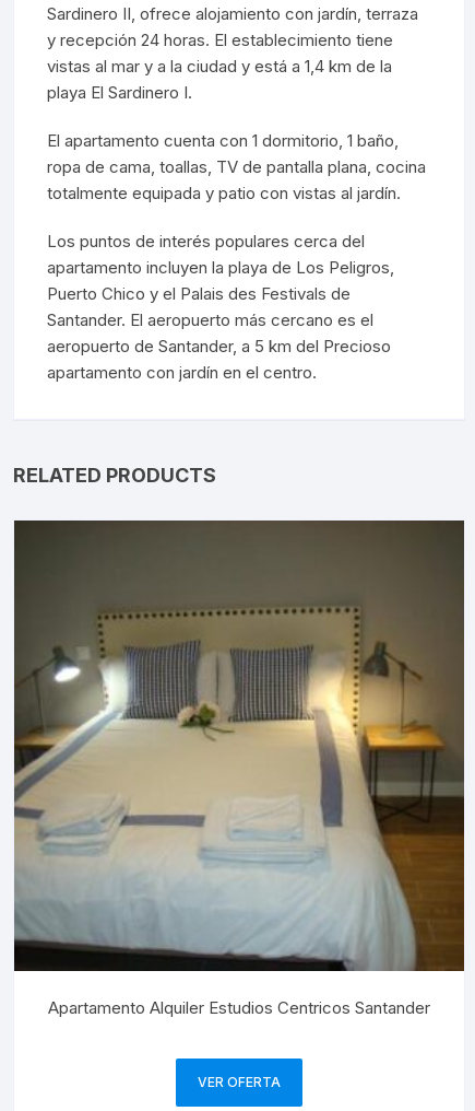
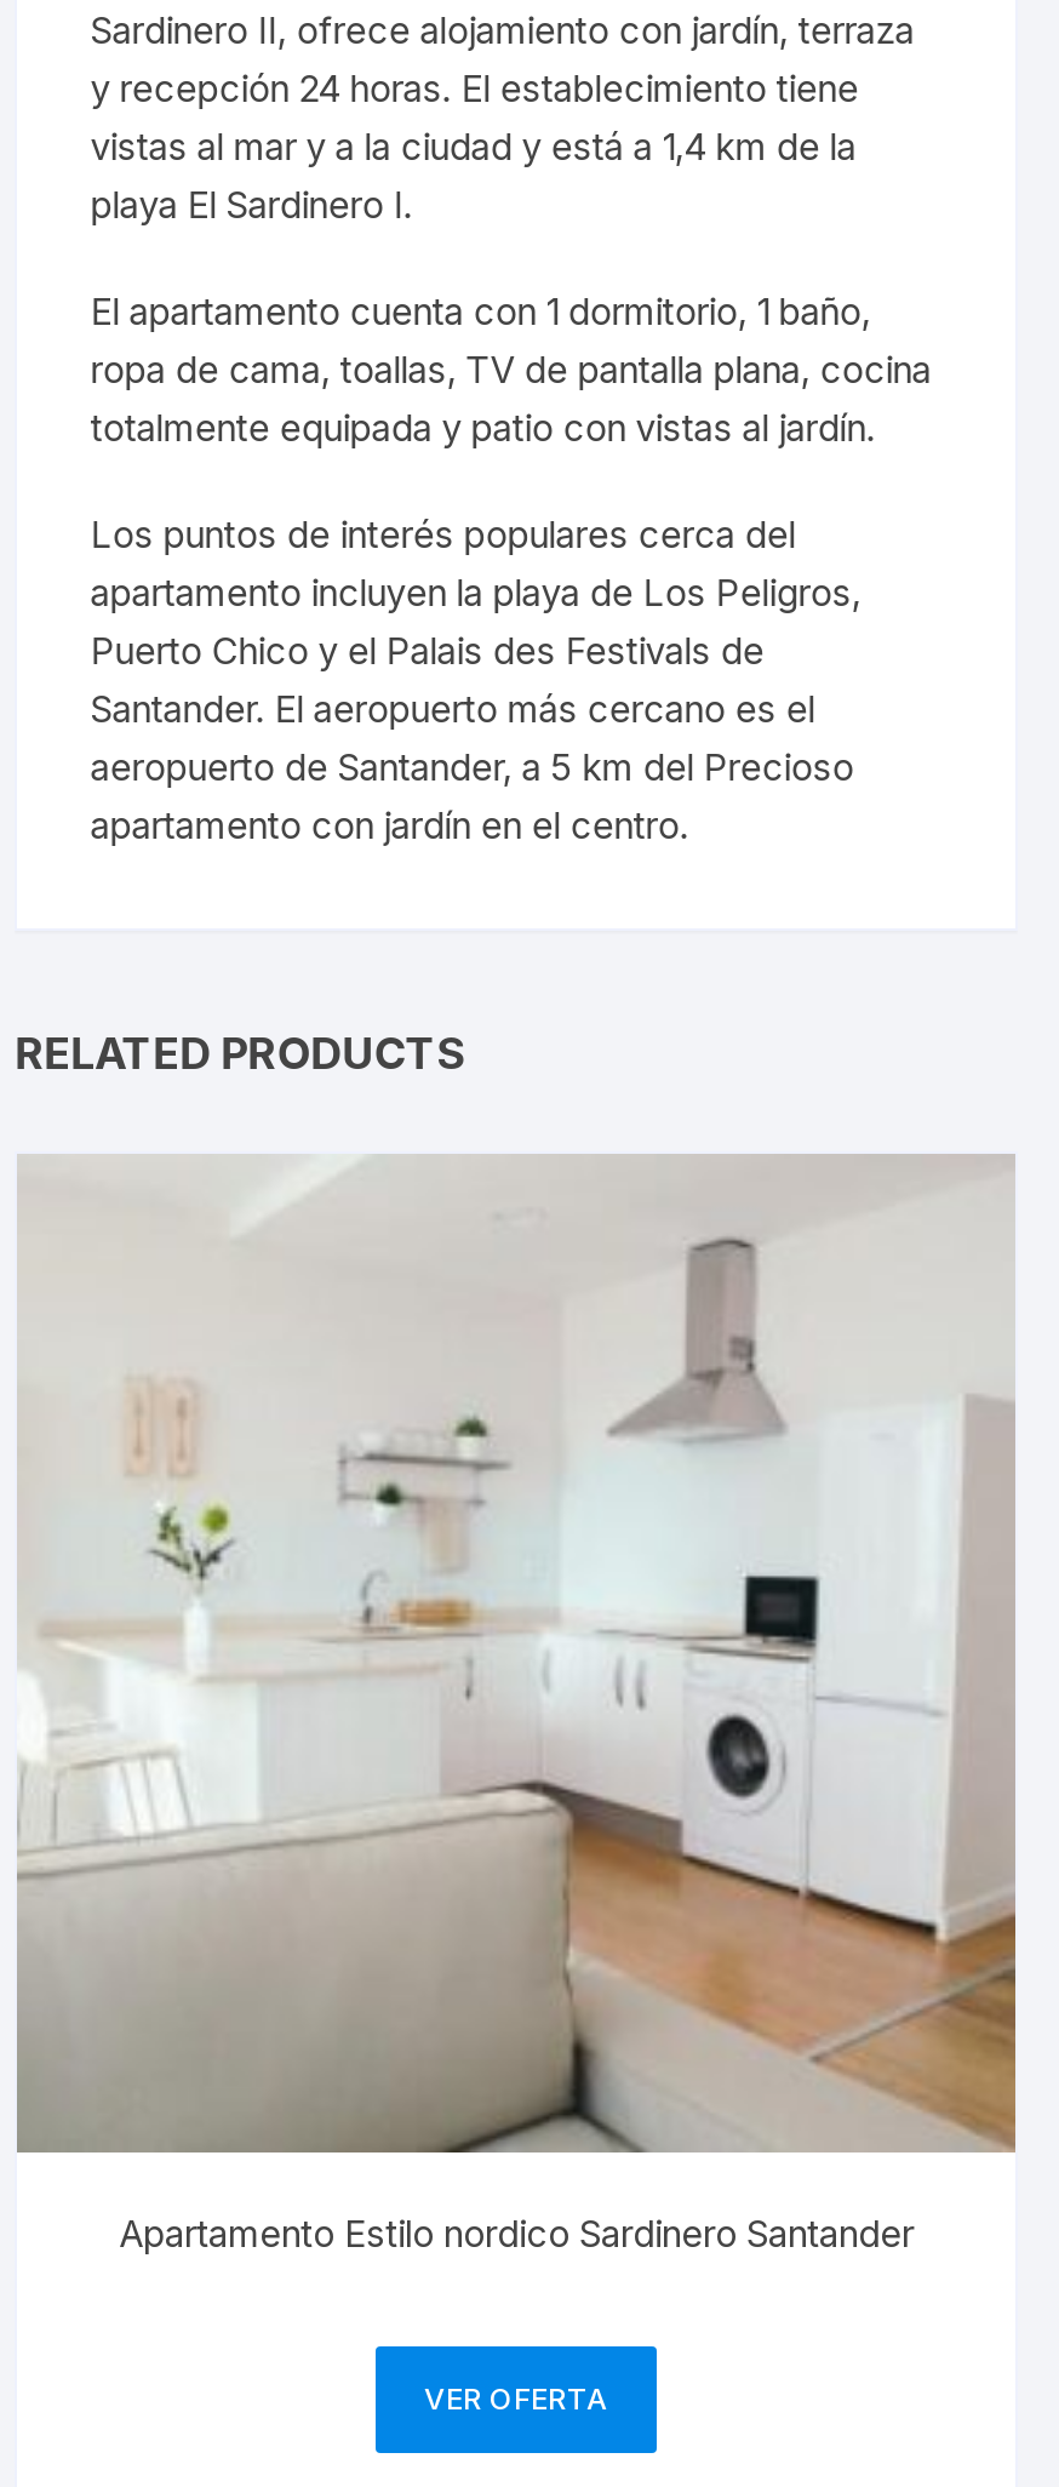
- [image]
- Apartamento Alquiler Estudios Centricos Santander
+ [image]
+ Apartamento Estilo nordico Sardinero Santander
